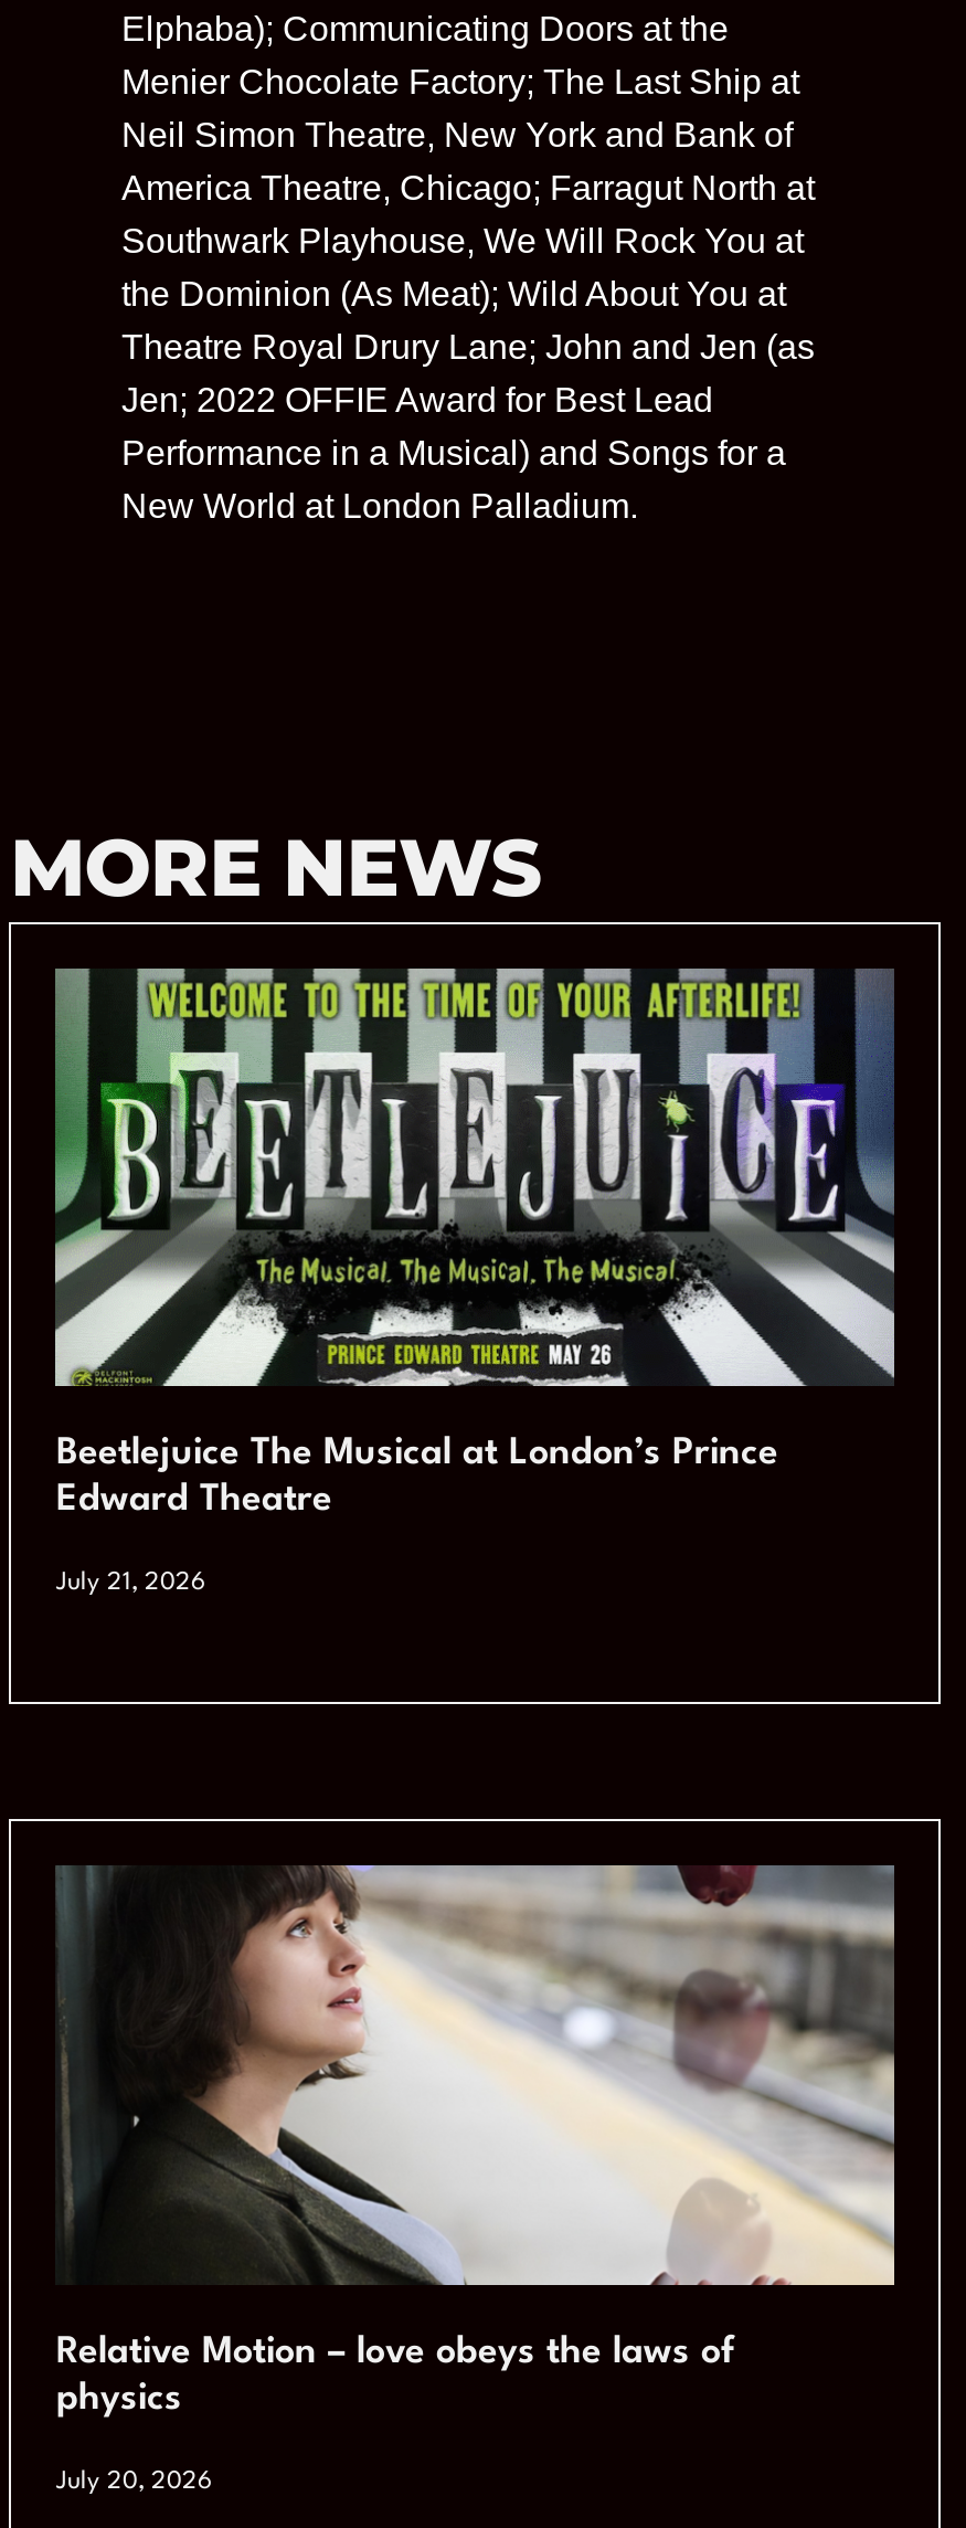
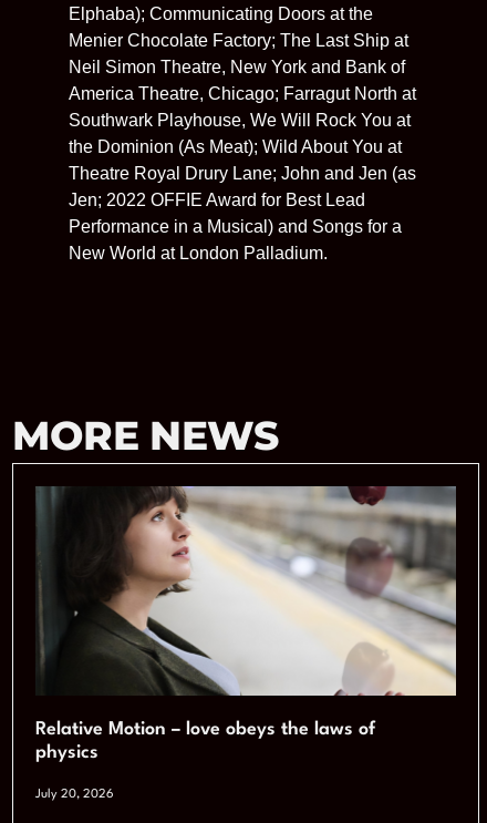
- [image]
- Beetlejuice The Musical at London’s Prince
- Edward Theatre
- July 21, 2026
